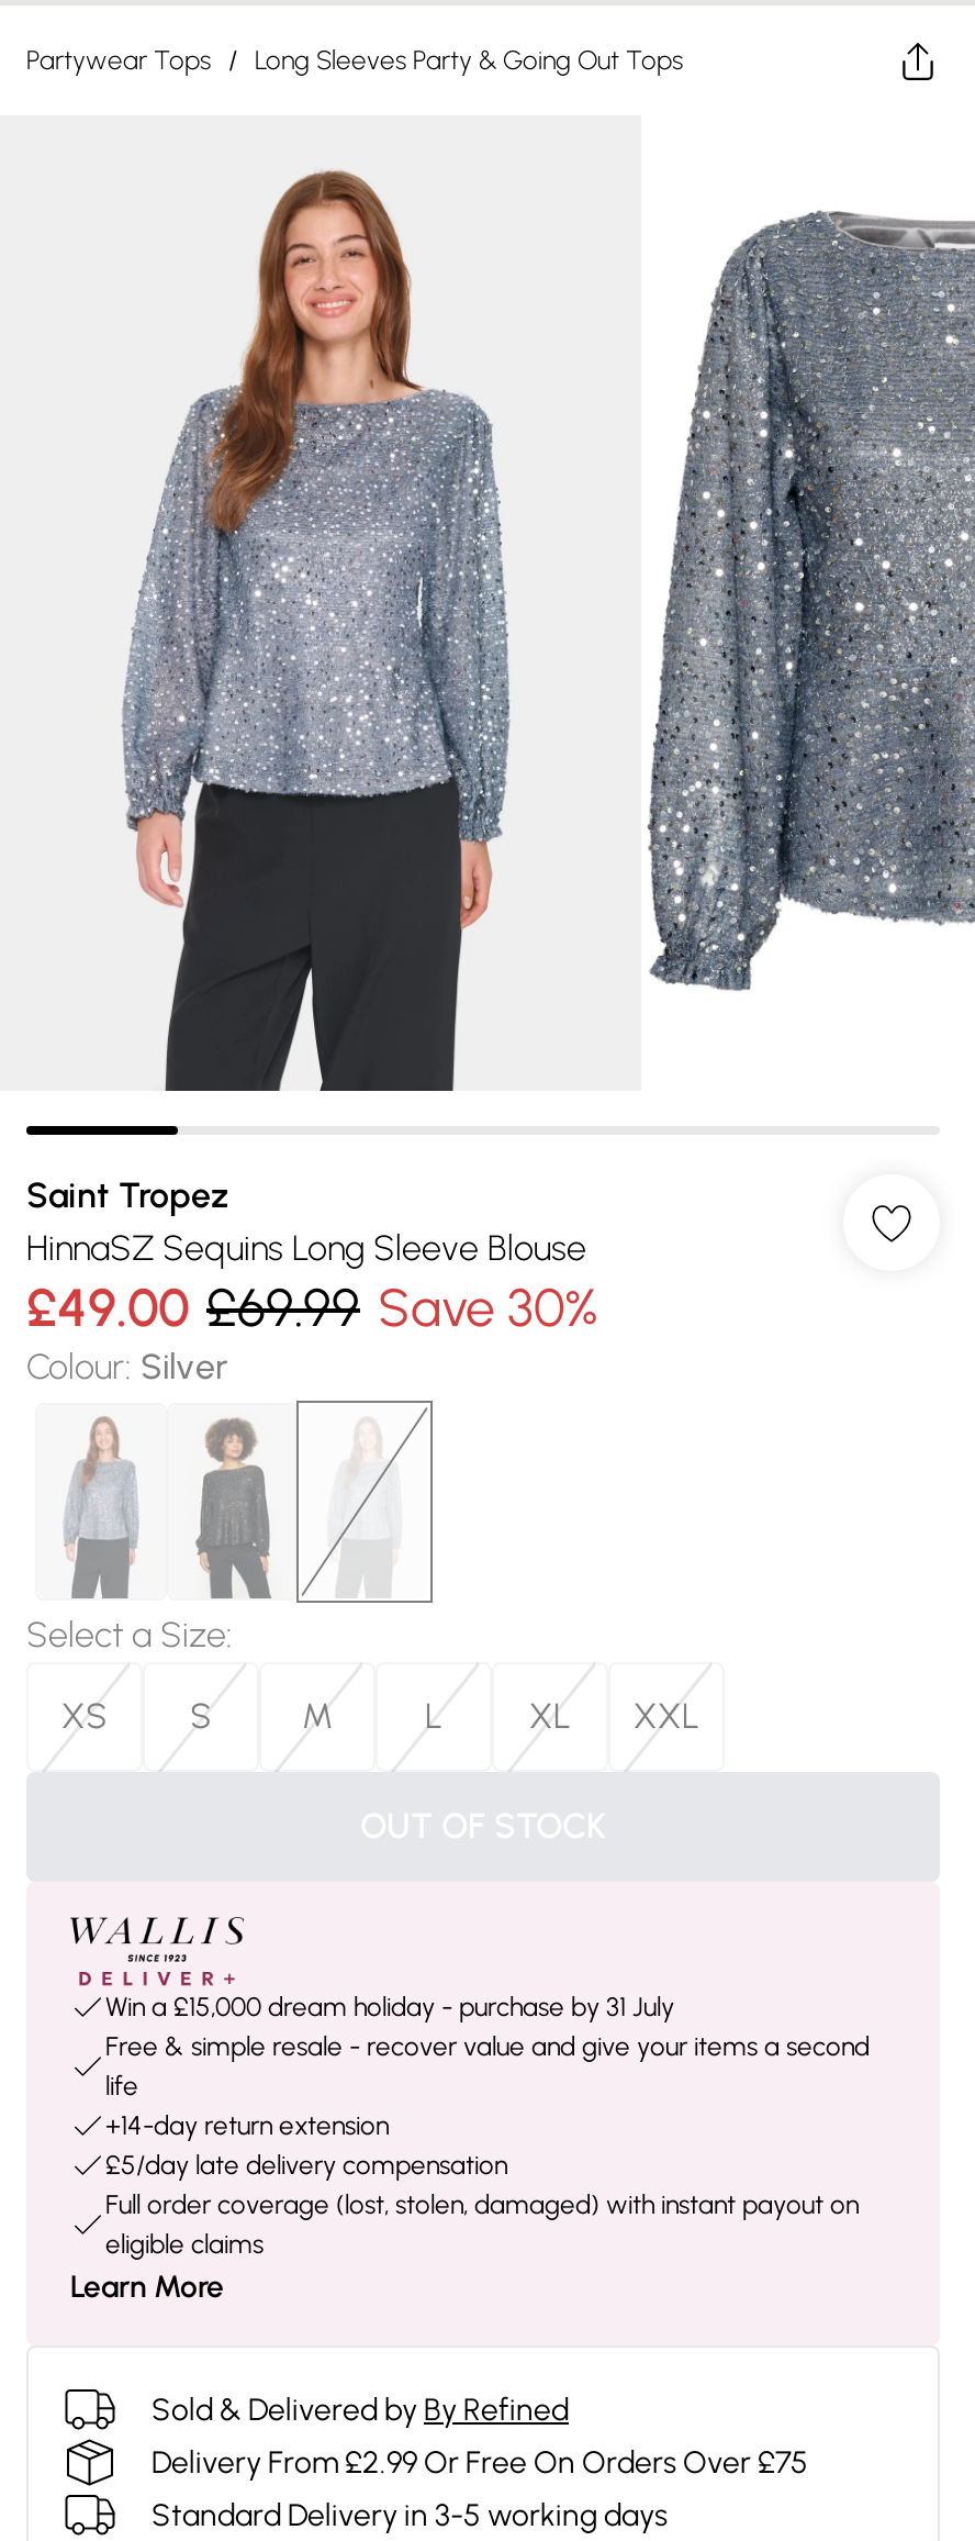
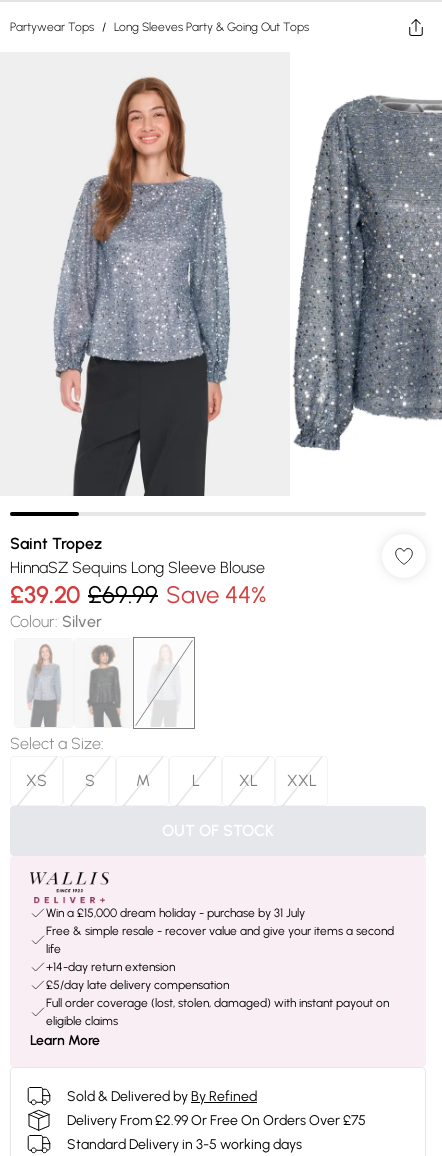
- £49.00 £69.99 Save 30%
+ £39.20 £69.99 Save 44%
